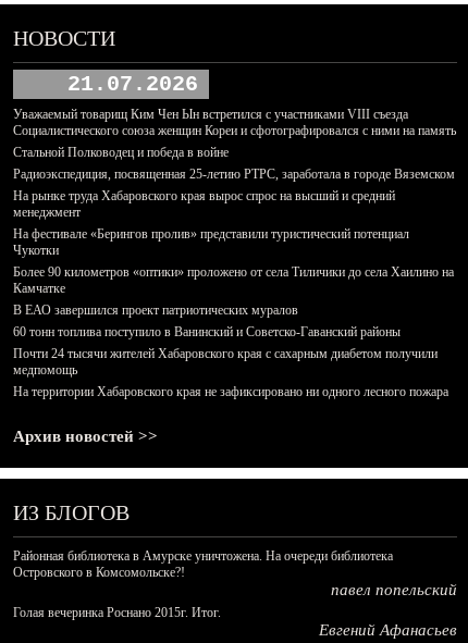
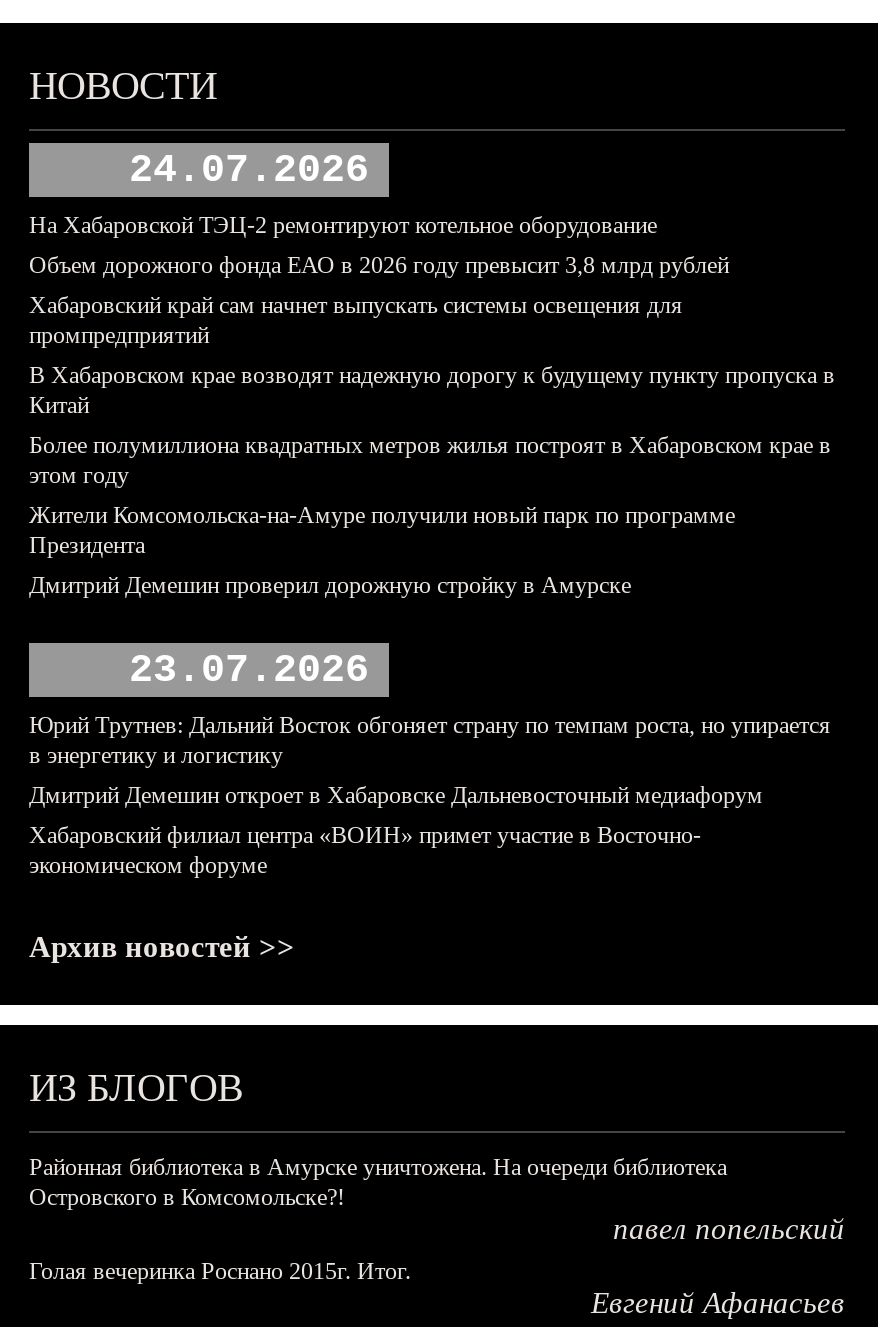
- 21.07.2026
- Уважаемый товарищ Ким Чен Ын встретился с участниками VIII съезда
- Социалистического союза женщин Кореи и сфотографировался с ними на память
- Стальной Полководец и победа в войне
- Радиоэкспедиция, посвященная 25-летию РТРС, заработала в городе Вяземском
- На рынке труда Хабаровского края вырос спрос на высший и средний
- менеджмент
- На фестивале «Берингов пролив» представили туристический потенциал
- Чукотки
- Более 90 километров «оптики» проложено от села Тиличики до села Хаилино на
- Камчатке
- В ЕАО завершился проект патриотических муралов
- 60 тонн топлива поступило в Ванинский и Советско-Гаванский районы
- Почти 24 тысячи жителей Хабаровского края с сахарным диабетом получили
- медпомощь
- На территории Хабаровского края не зафиксировано ни одного лесного пожара
+ 24.07.2026
+ На Хабаровской ТЭЦ-2 ремонтируют котельное оборудование
+ Объем дорожного фонда ЕАО в 2026 году превысит 3,8 млрд рублей
+ Хабаровский край сам начнет выпускать системы освещения для
+ промпредприятий
+ В Хабаровском крае возводят надежную дорогу к будущему пункту пропуска в
+ Китай
+ Более полумиллиона квадратных метров жилья построят в Хабаровском крае в
+ этом году
+ Жители Комсомольска-на-Амуре получили новый парк по программе
+ Президента
+ Дмитрий Демешин проверил дорожную стройку в Амурске
+ 23.07.2026
+ Юрий Трутнев: Дальний Восток обгоняет страну по темпам роста, но упирается
+ в энергетику и логистику
+ Дмитрий Демешин откроет в Хабаровске Дальневосточный медиафорум
+ Хабаровский филиал центра «ВОИН» примет участие в Восточно-
+ экономическом форуме
